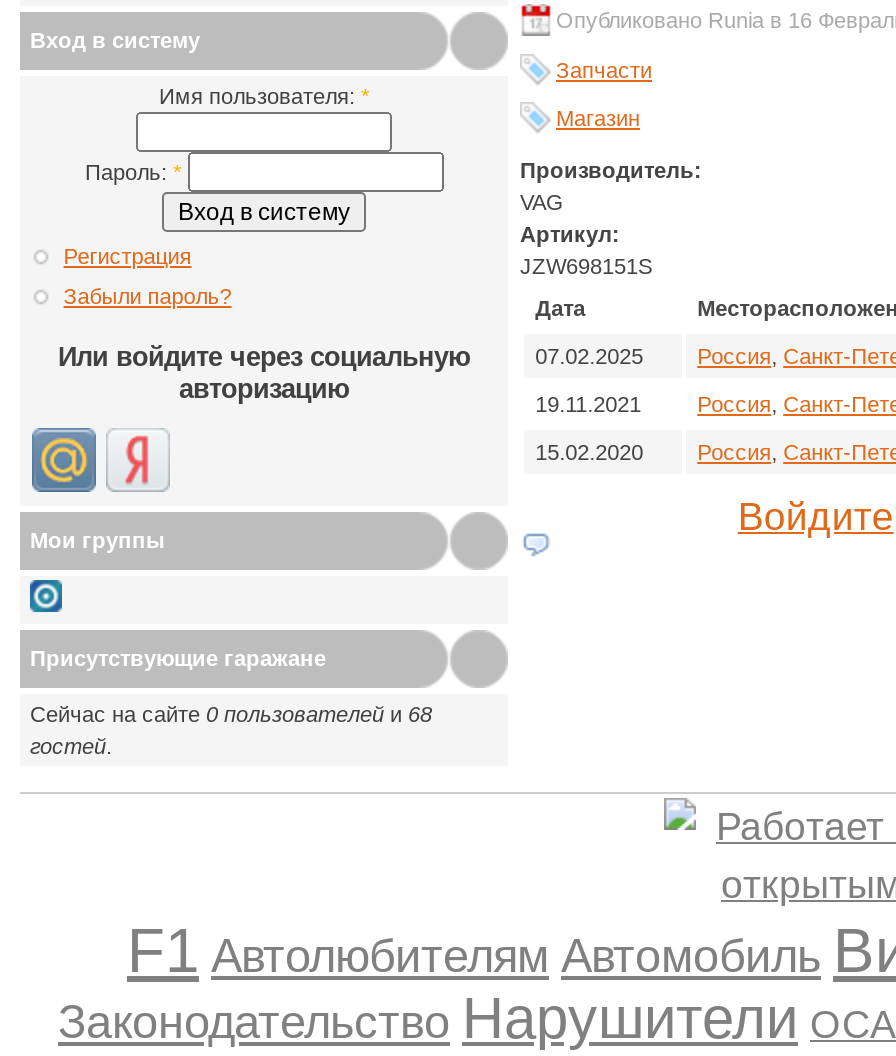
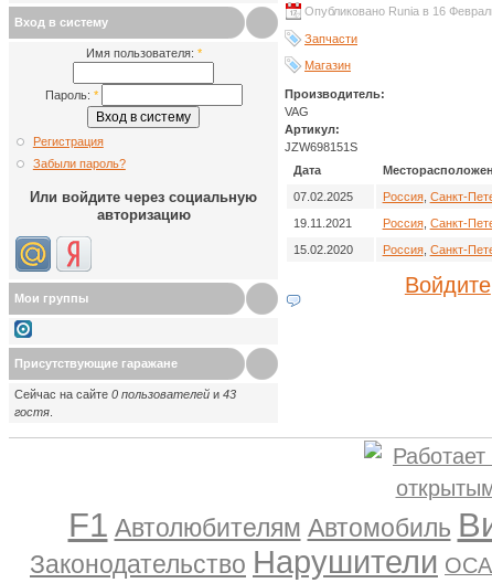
- Сейчас на сайте 0 пользователей и 68
- гостей.
+ Сейчас на сайте 0 пользователей и 43
+ гостя.
